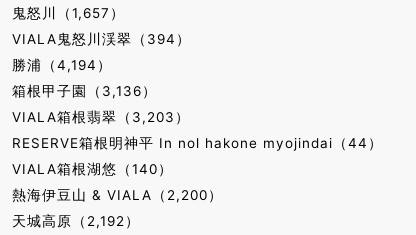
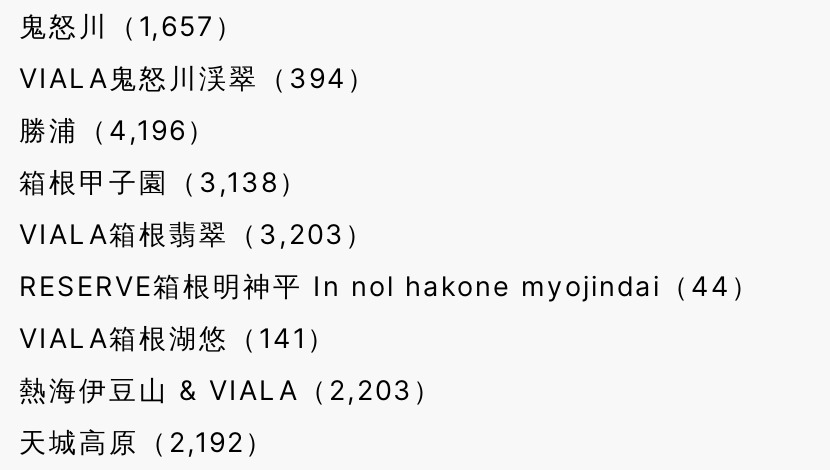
- 勝浦（4,194）
+ 勝浦（4,196）

- 箱根甲子園（3,136）
+ 箱根甲子園（3,138）

- VIALA箱根湖悠（140）
+ VIALA箱根湖悠（141）

- 熱海伊豆山 & VIALA（2,200）
+ 熱海伊豆山 & VIALA（2,203）
